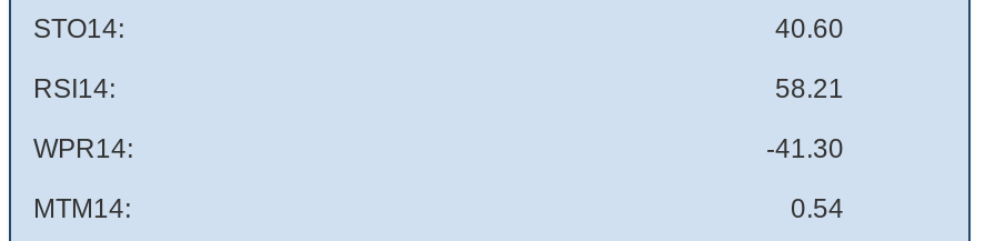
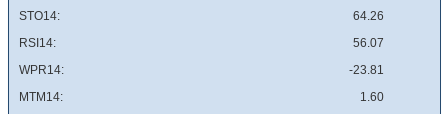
- 40.60
+ 64.26

- 58.21
+ 56.07

- -41.30
+ -23.81

- 0.54
+ 1.60
